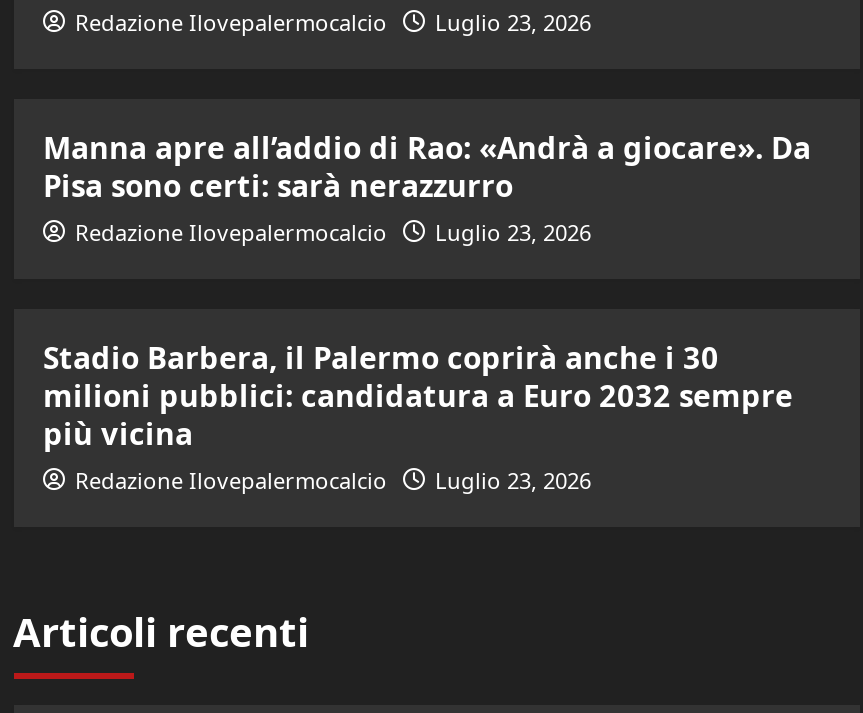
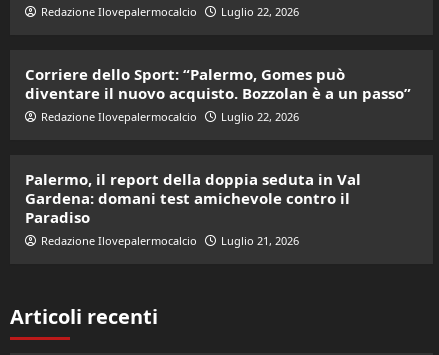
- Redazione Ilovepalermocalcio Luglio 23, 2026
+ Redazione Ilovepalermocalcio Luglio 22, 2026

- Manna apre all’addio di Rao: «Andrà a giocare». Da
- Pisa sono certi: sarà nerazzurro
+ Corriere dello Sport: “Palermo, Gomes può
+ diventare il nuovo acquisto. Bozzolan è a un passo”

- Redazione Ilovepalermocalcio Luglio 23, 2026
+ Redazione Ilovepalermocalcio Luglio 22, 2026

- Stadio Barbera, il Palermo coprirà anche i 30
- milioni pubblici: candidatura a Euro 2032 sempre
- più vicina
+ Palermo, il report della doppia seduta in Val
+ Gardena: domani test amichevole contro il
+ Paradiso

- Redazione Ilovepalermocalcio Luglio 23, 2026
+ Redazione Ilovepalermocalcio Luglio 21, 2026
